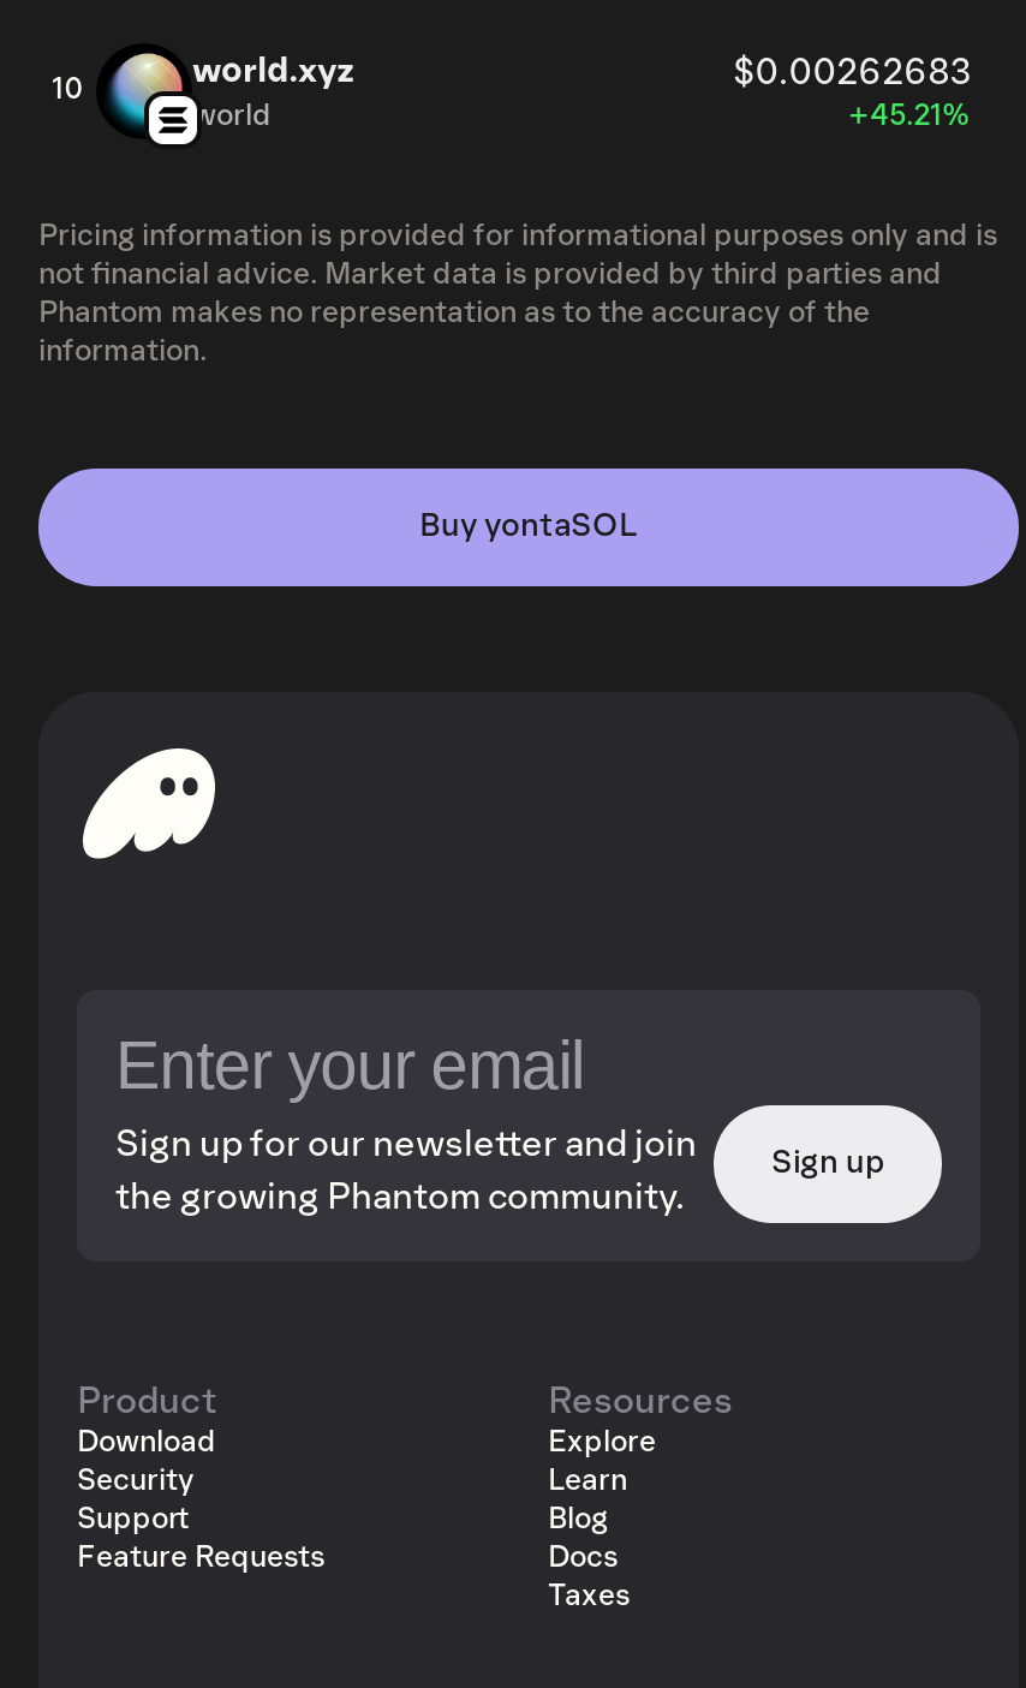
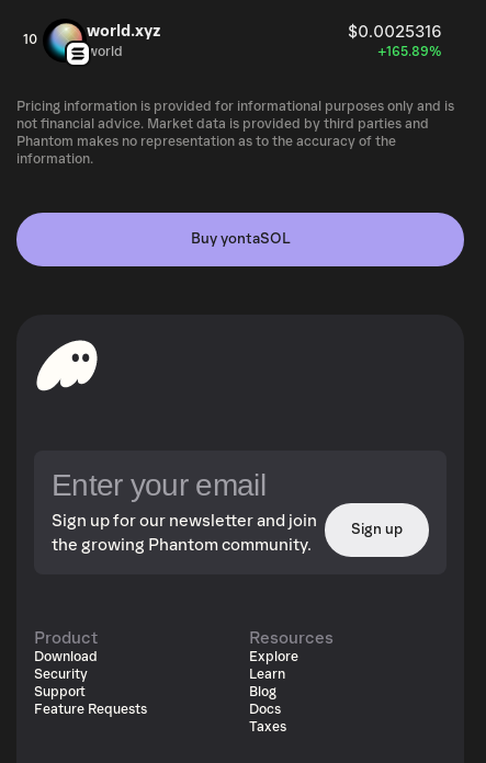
- $0.00262683
+ $0.0025316

- +45.21%
+ +165.89%
